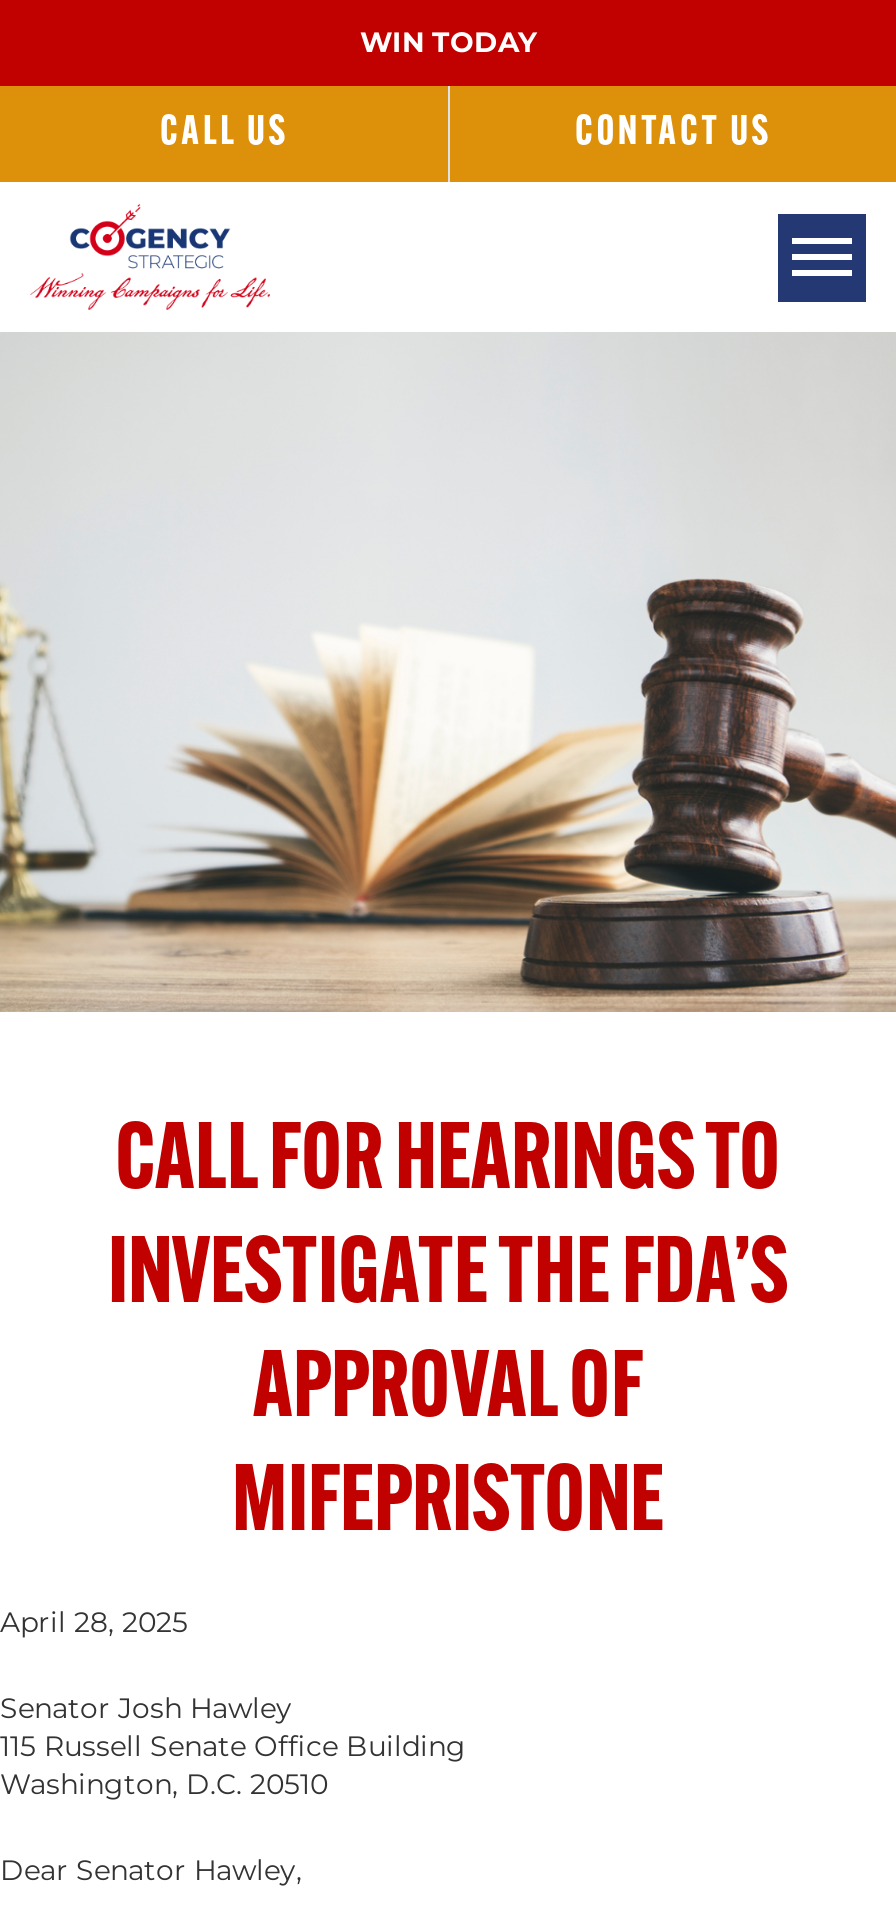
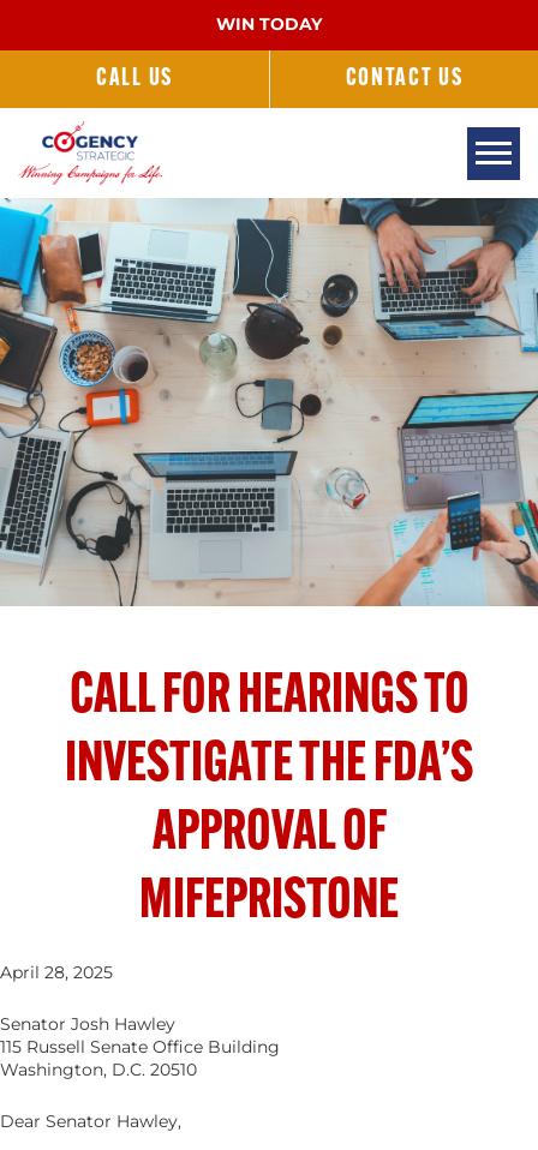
- [image]
+ [image]
